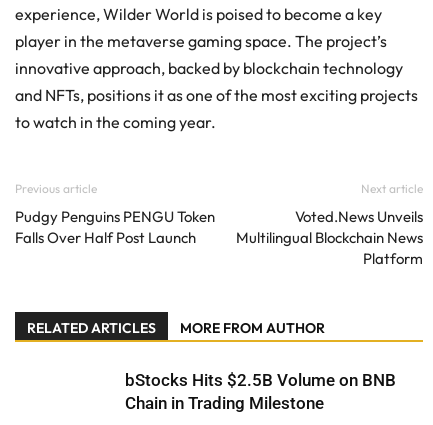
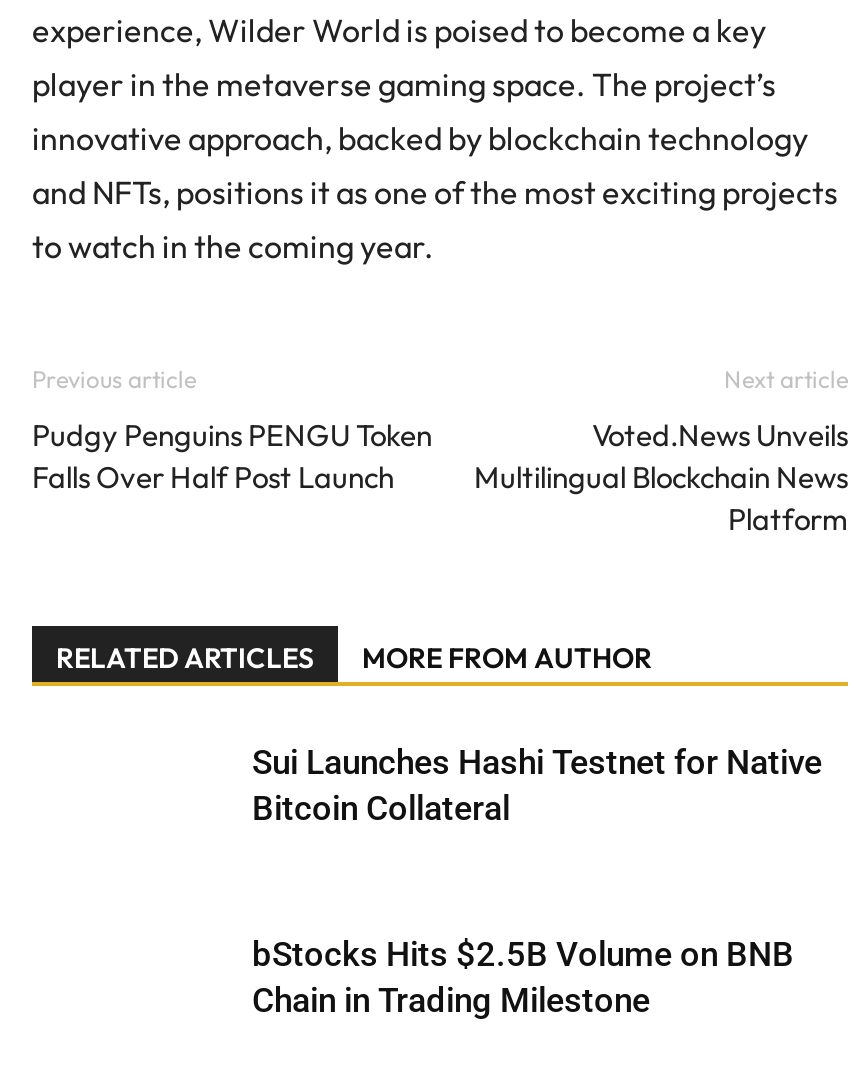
+ Sui Launches Hashi Testnet for Native
+ Bitcoin Collateral
